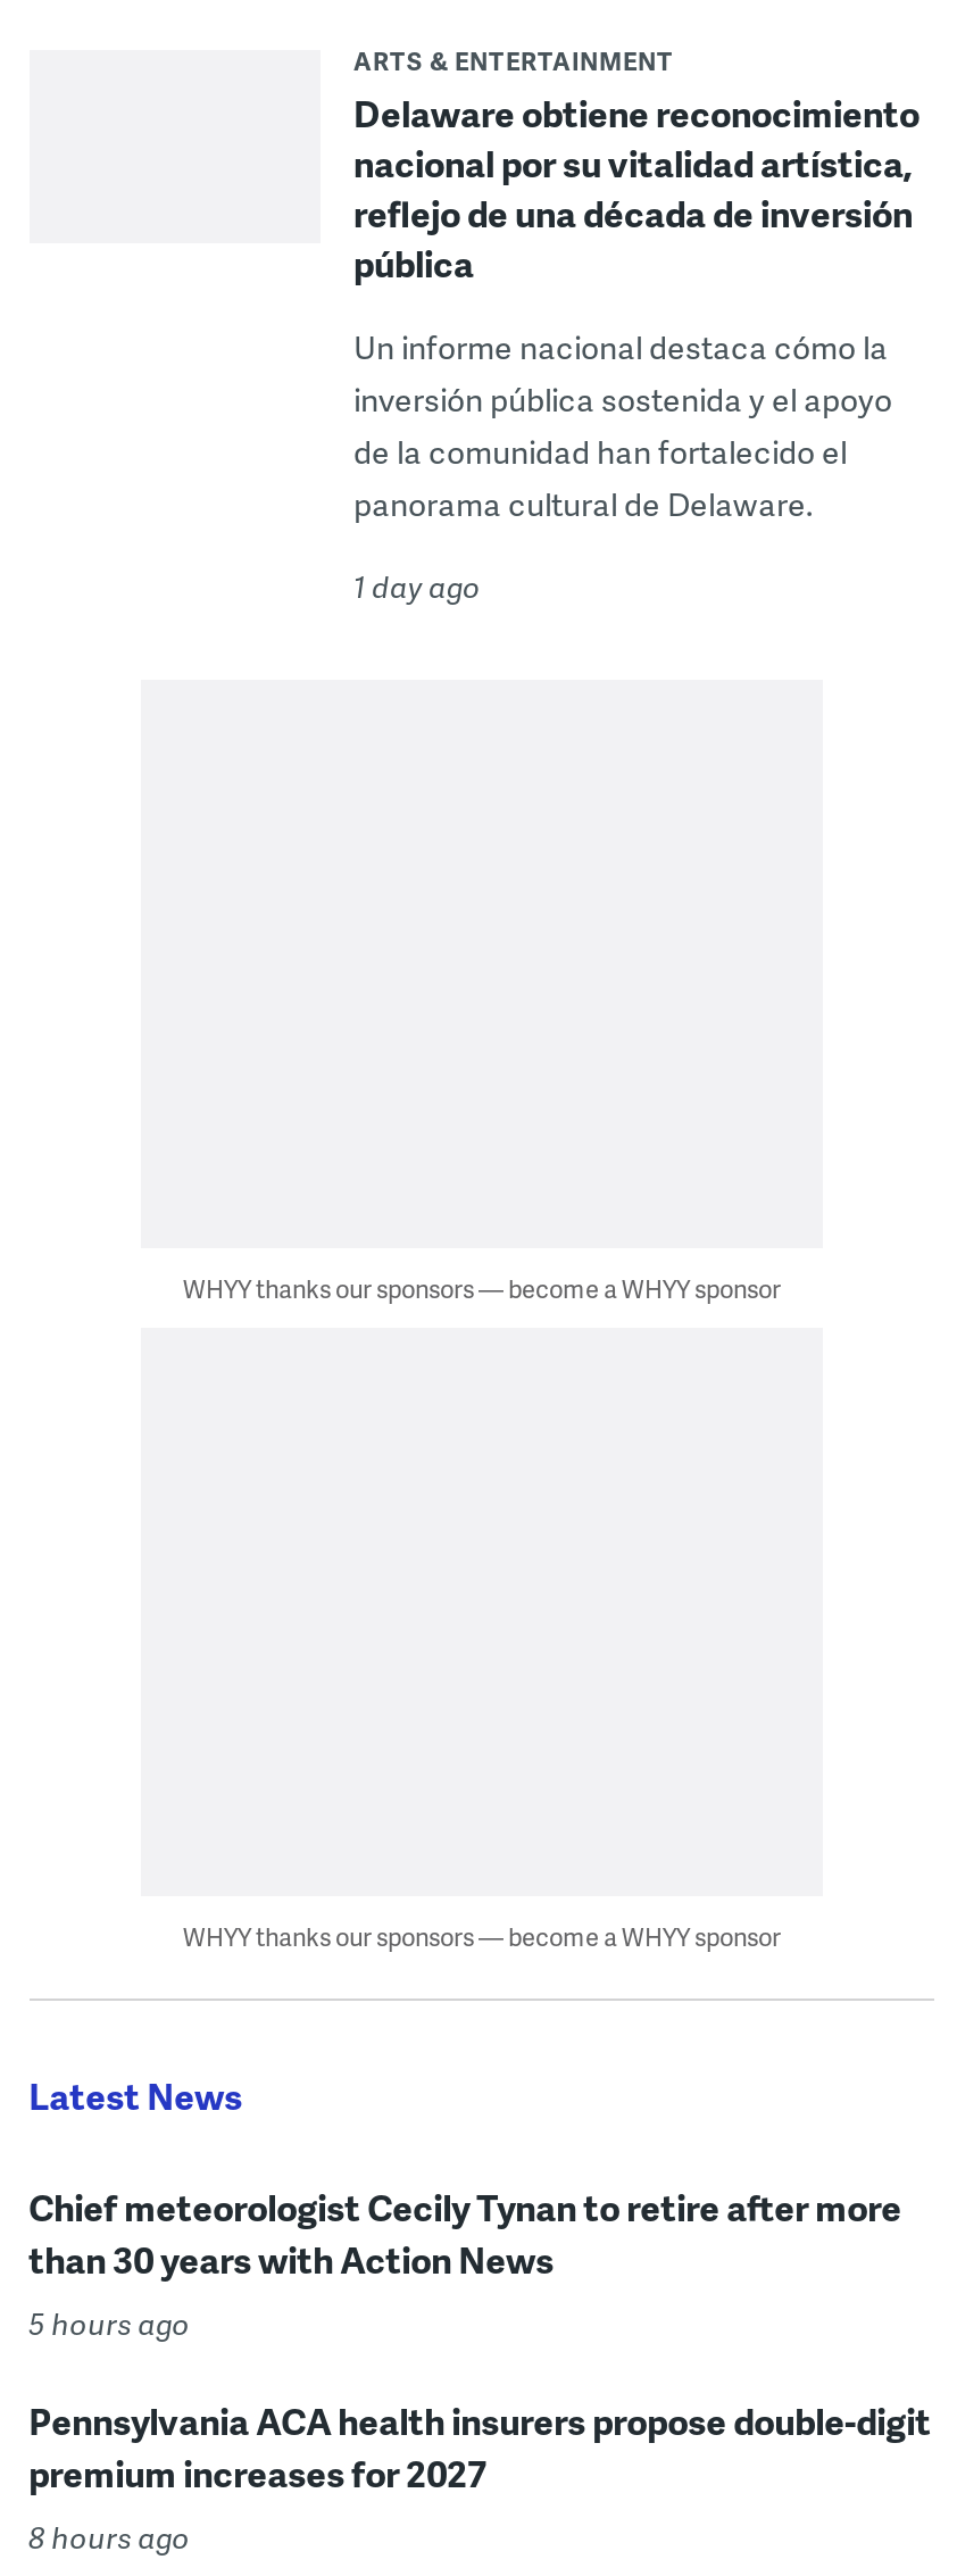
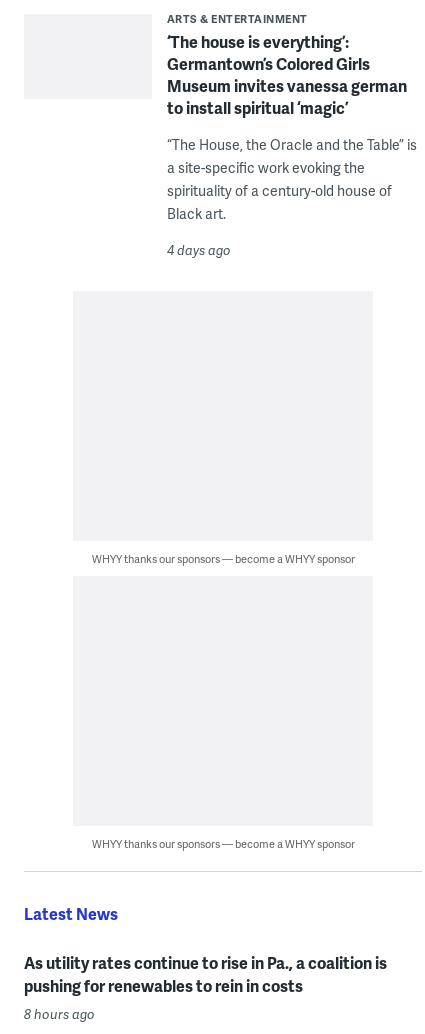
- Delaware obtiene reconocimiento
- nacional por su vitalidad artística,
- reflejo de una década de inversión
- pública
+ ‘The house is everything’:
+ Germantown’s Colored Girls
+ Museum invites vanessa german
+ to install spiritual ‘magic’

- Un informe nacional destaca cómo la
- inversión pública sostenida y el apoyo
- de la comunidad han fortalecido el
- panorama cultural de Delaware.
+ “The House, the Oracle and the Table” is
+ a site-specific work evoking the
+ spirituality of a century-old house of
+ Black art.

- 1 day ago
+ 4 days ago

- Chief meteorologist Cecily Tynan to retire after more
- than 30 years with Action News
- 5 hours ago
- Pennsylvania ACA health insurers propose double-digit
- premium increases for 2027
+ As utility rates continue to rise in Pa., a coalition is
+ pushing for renewables to rein in costs
